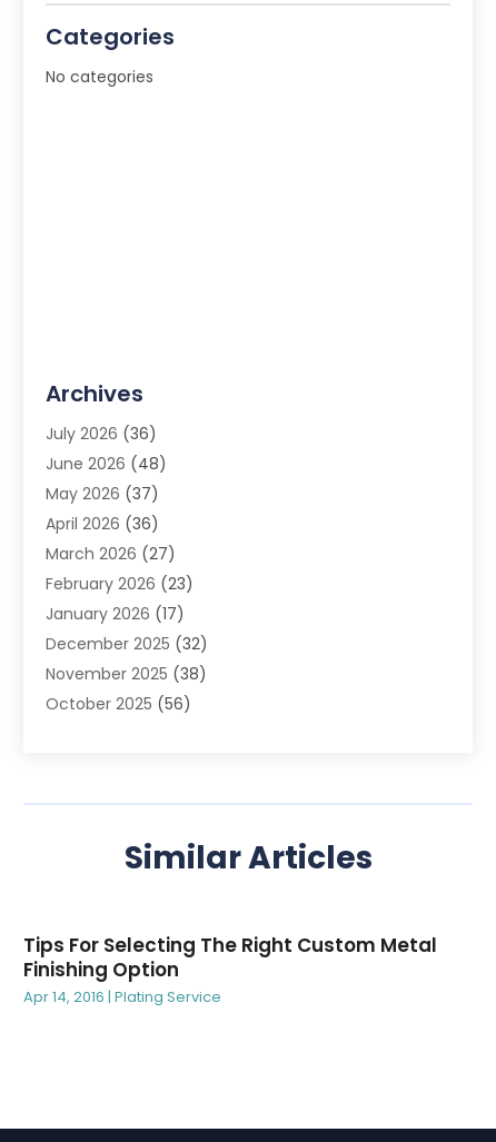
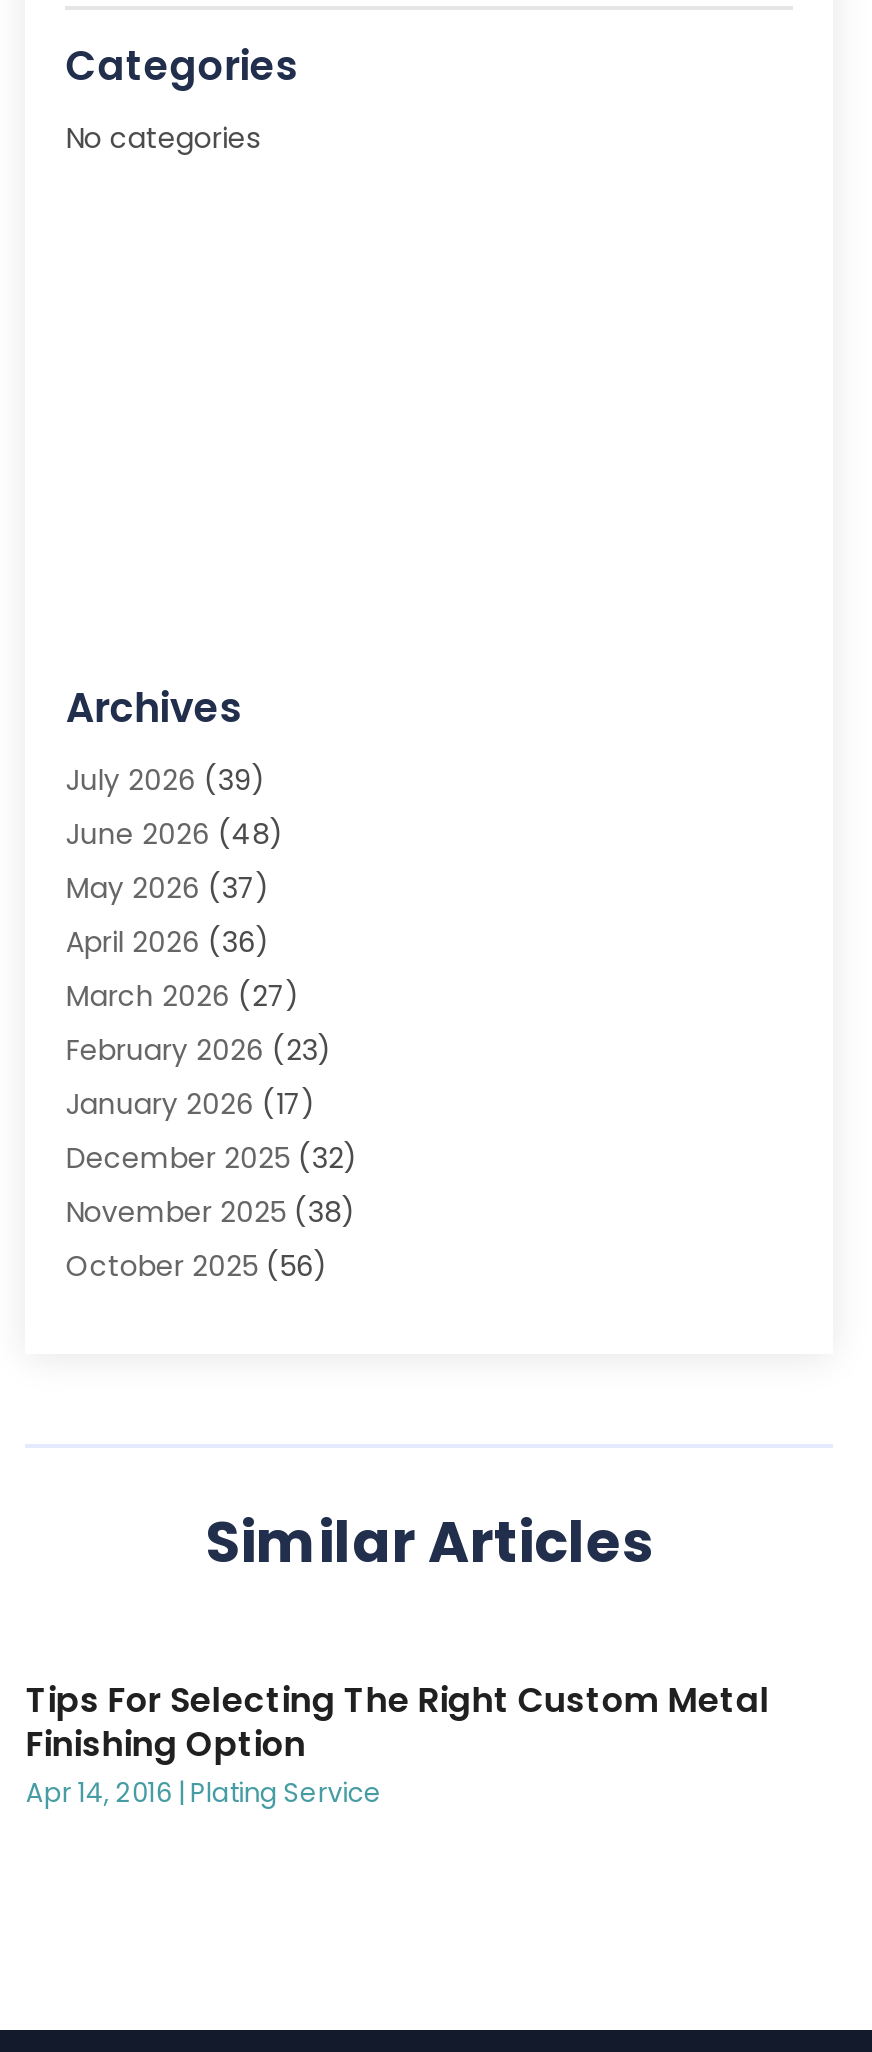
- July 2026 (36)
+ July 2026 (39)
